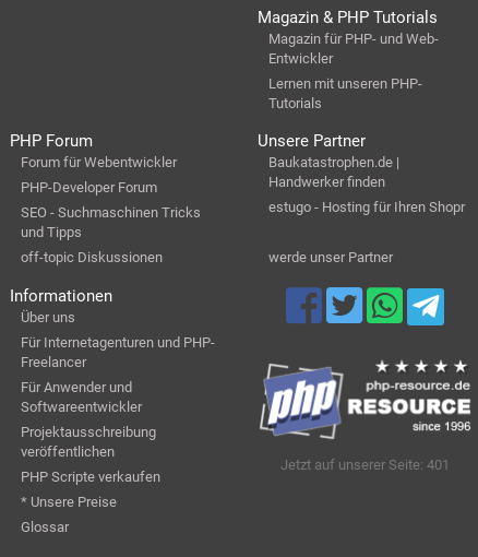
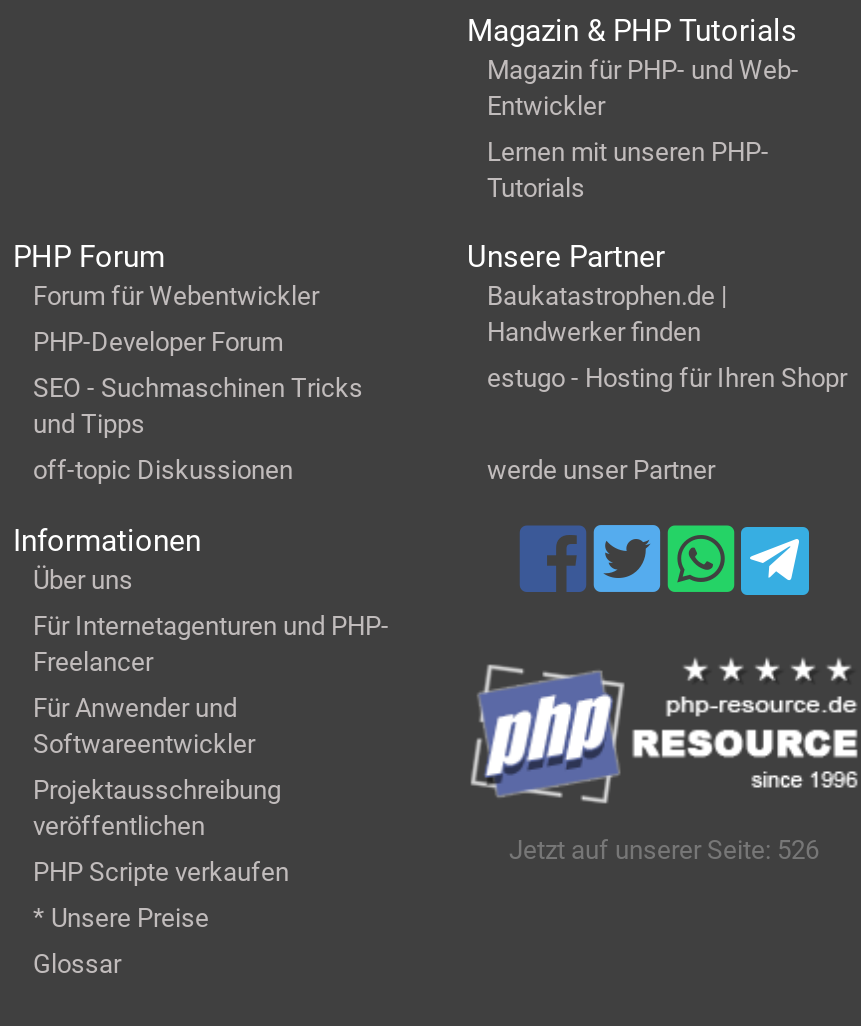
- Jetzt auf unserer Seite: 401
+ Jetzt auf unserer Seite: 526
